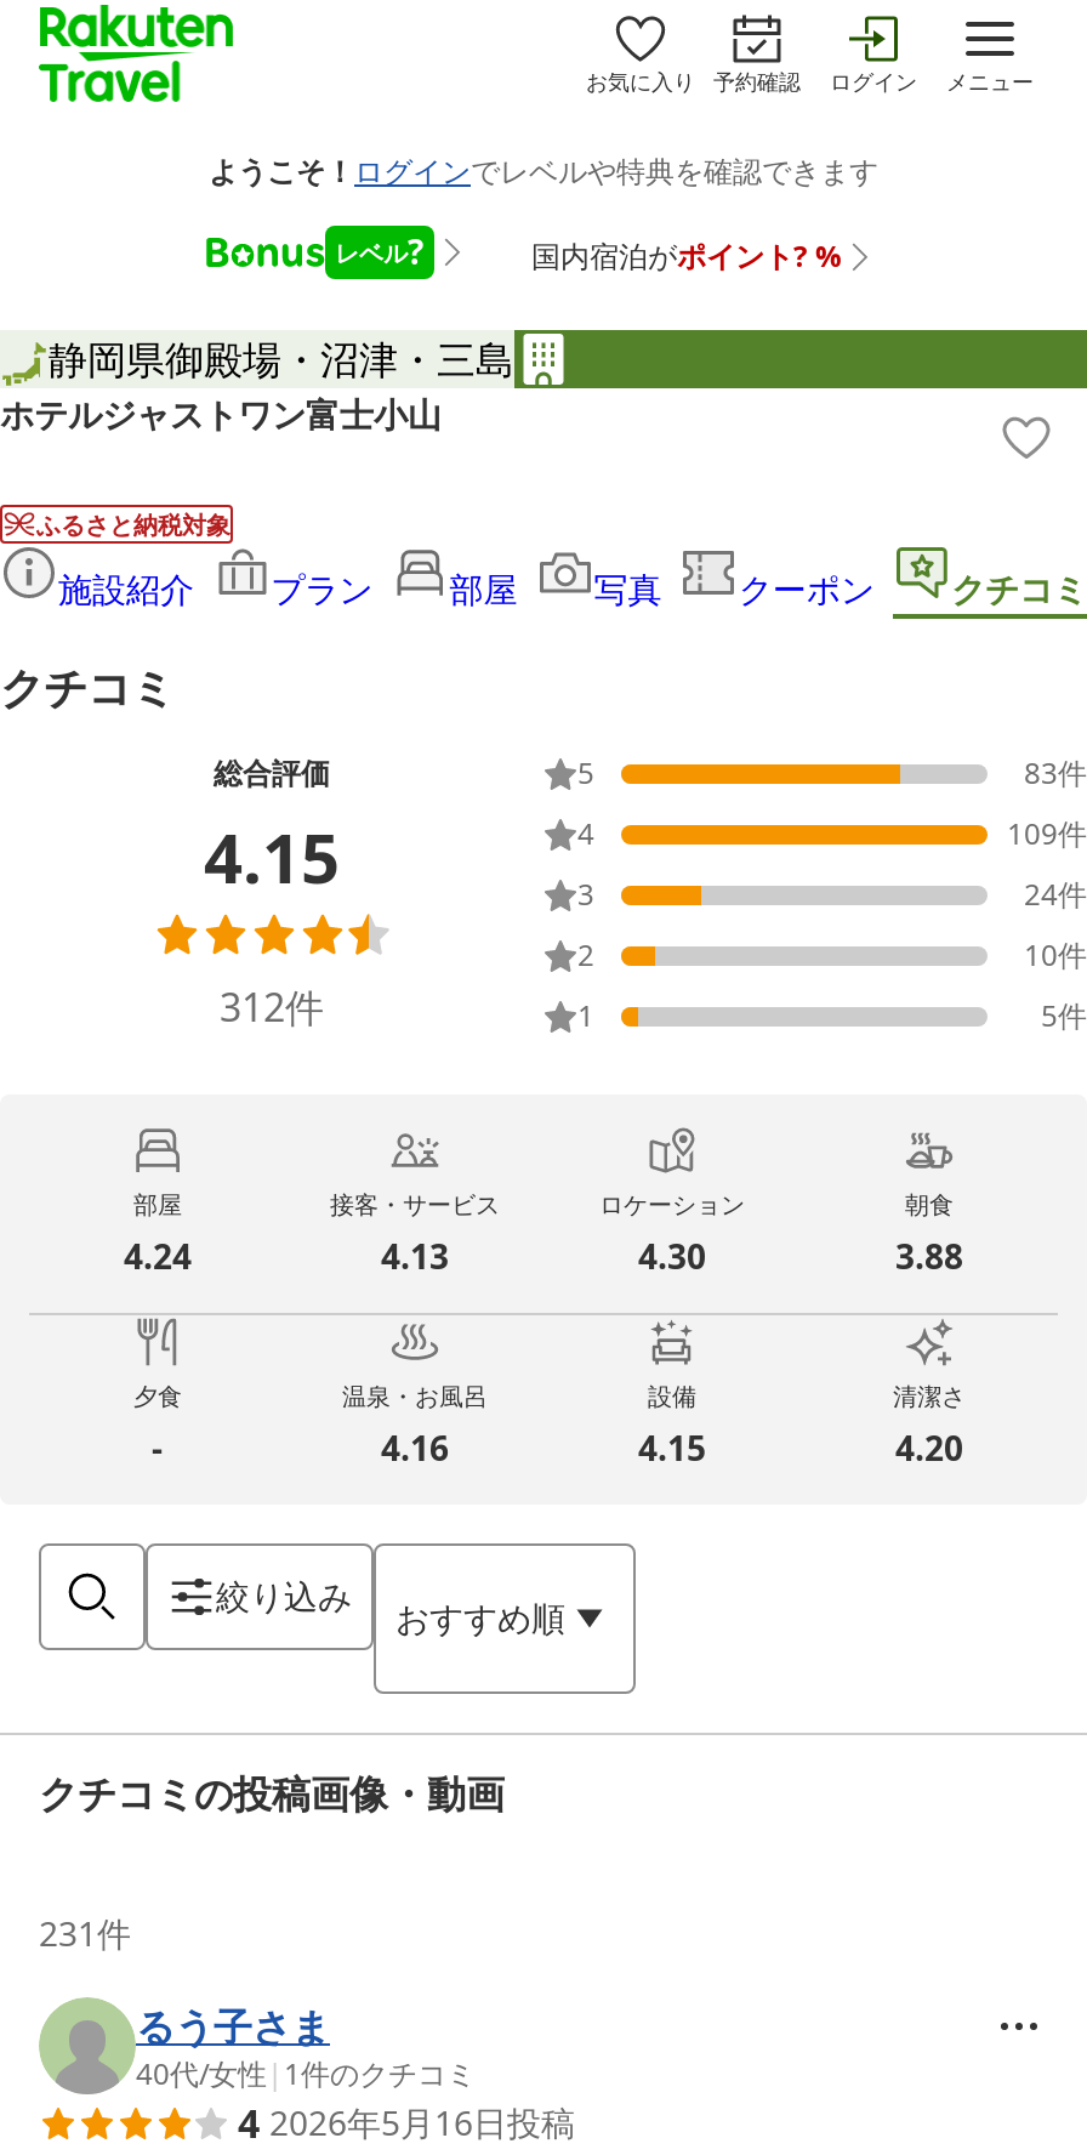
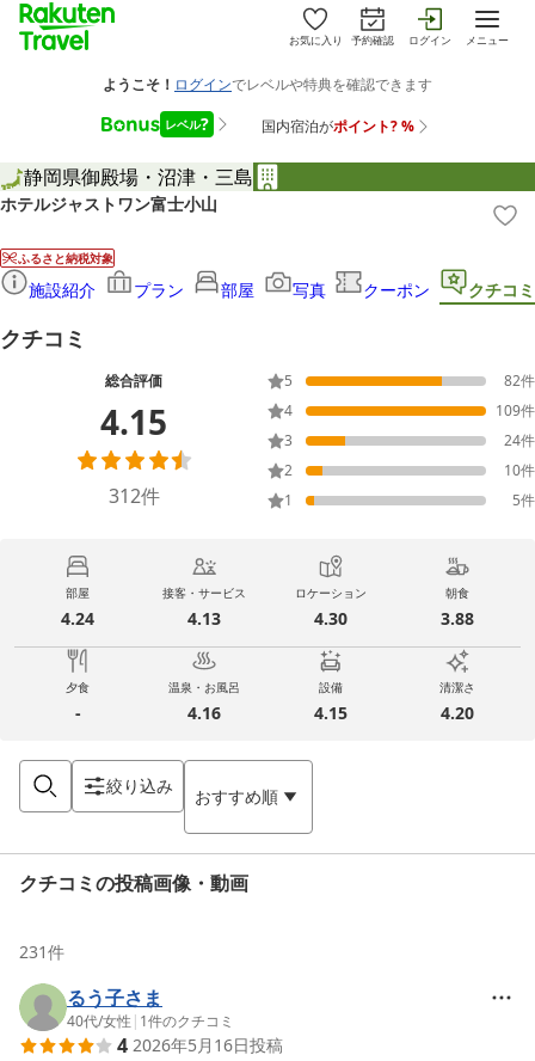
- 83件
+ 82件
